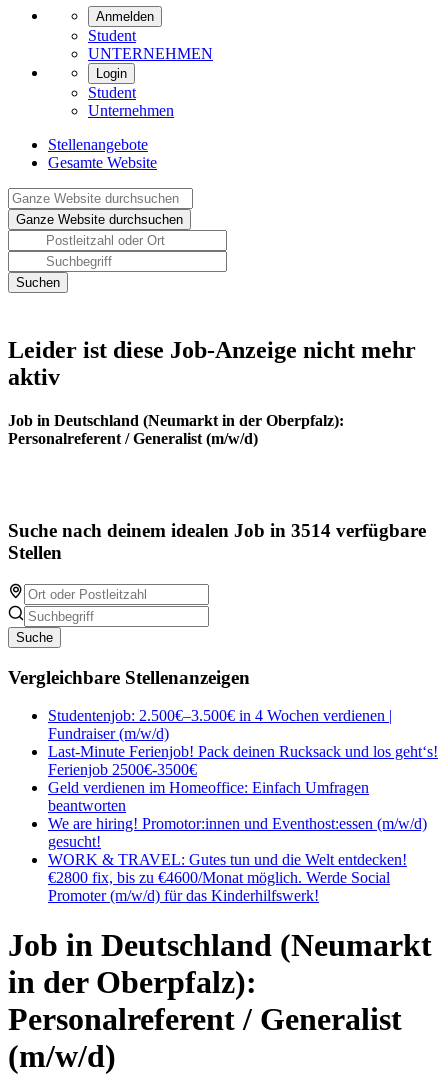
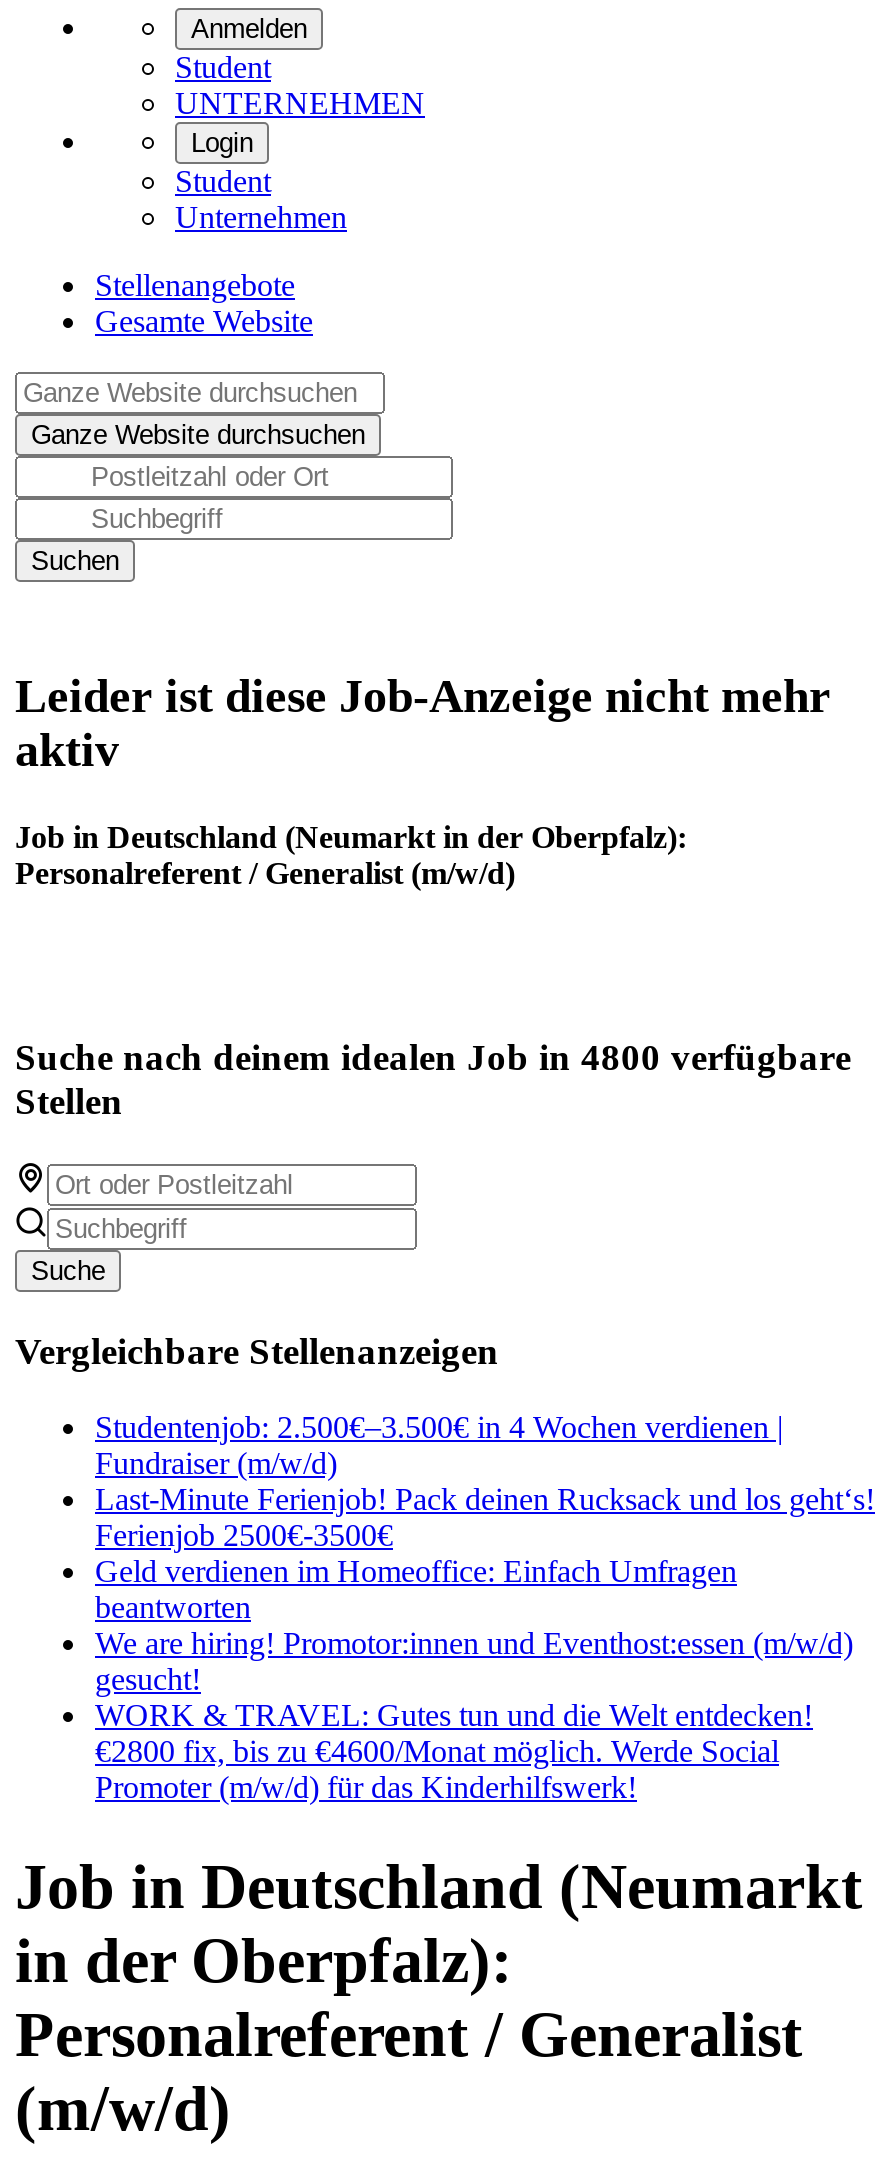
- Suche nach deinem idealen Job in 3514 verfügbare
+ Suche nach deinem idealen Job in 4800 verfügbare
